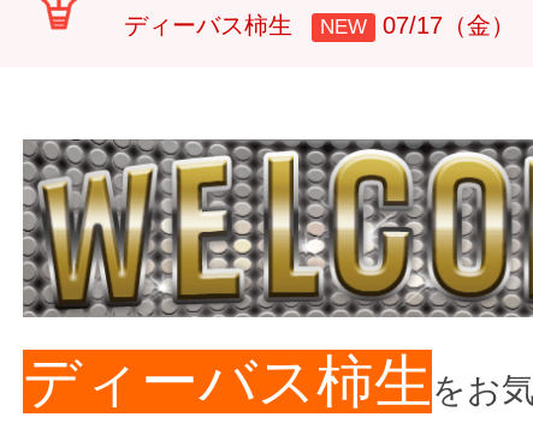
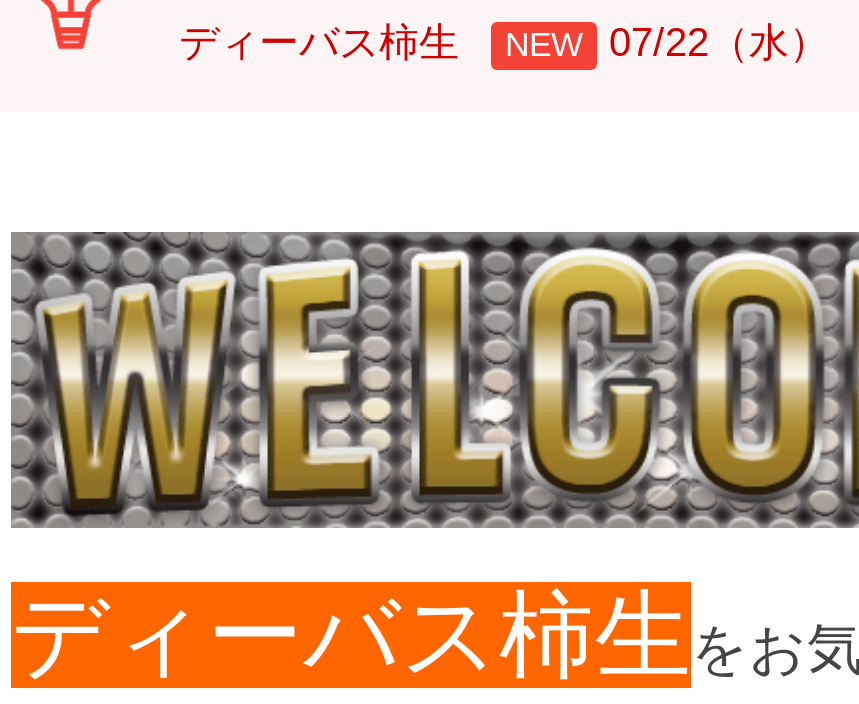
- ディーバス柿生 NEW 07/17（金）
+ ディーバス柿生 NEW 07/22（水）
